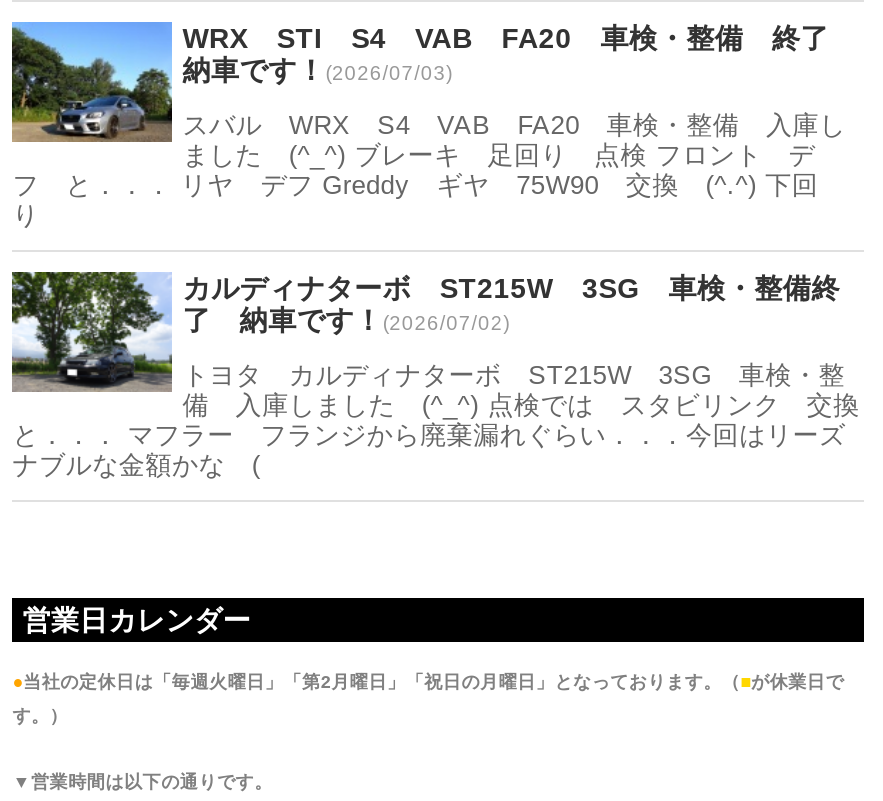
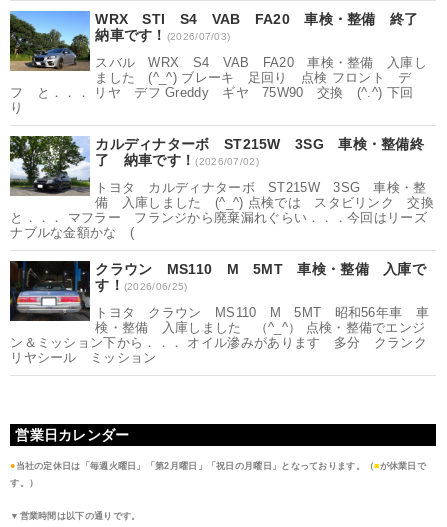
+ [image]
+ クラウン MS110 M 5MT 車検・整備 入庫で
+ す！(2026/06/25)
+ トヨタ クラウン MS110 M 5MT 昭和56年車 車
+ 検・整備 入庫しました （^_^） 点検・整備でエンジ
+ ン＆ミッション下から．．． オイル滲みがあります 多分 クランク
+ リヤシール ミッション
